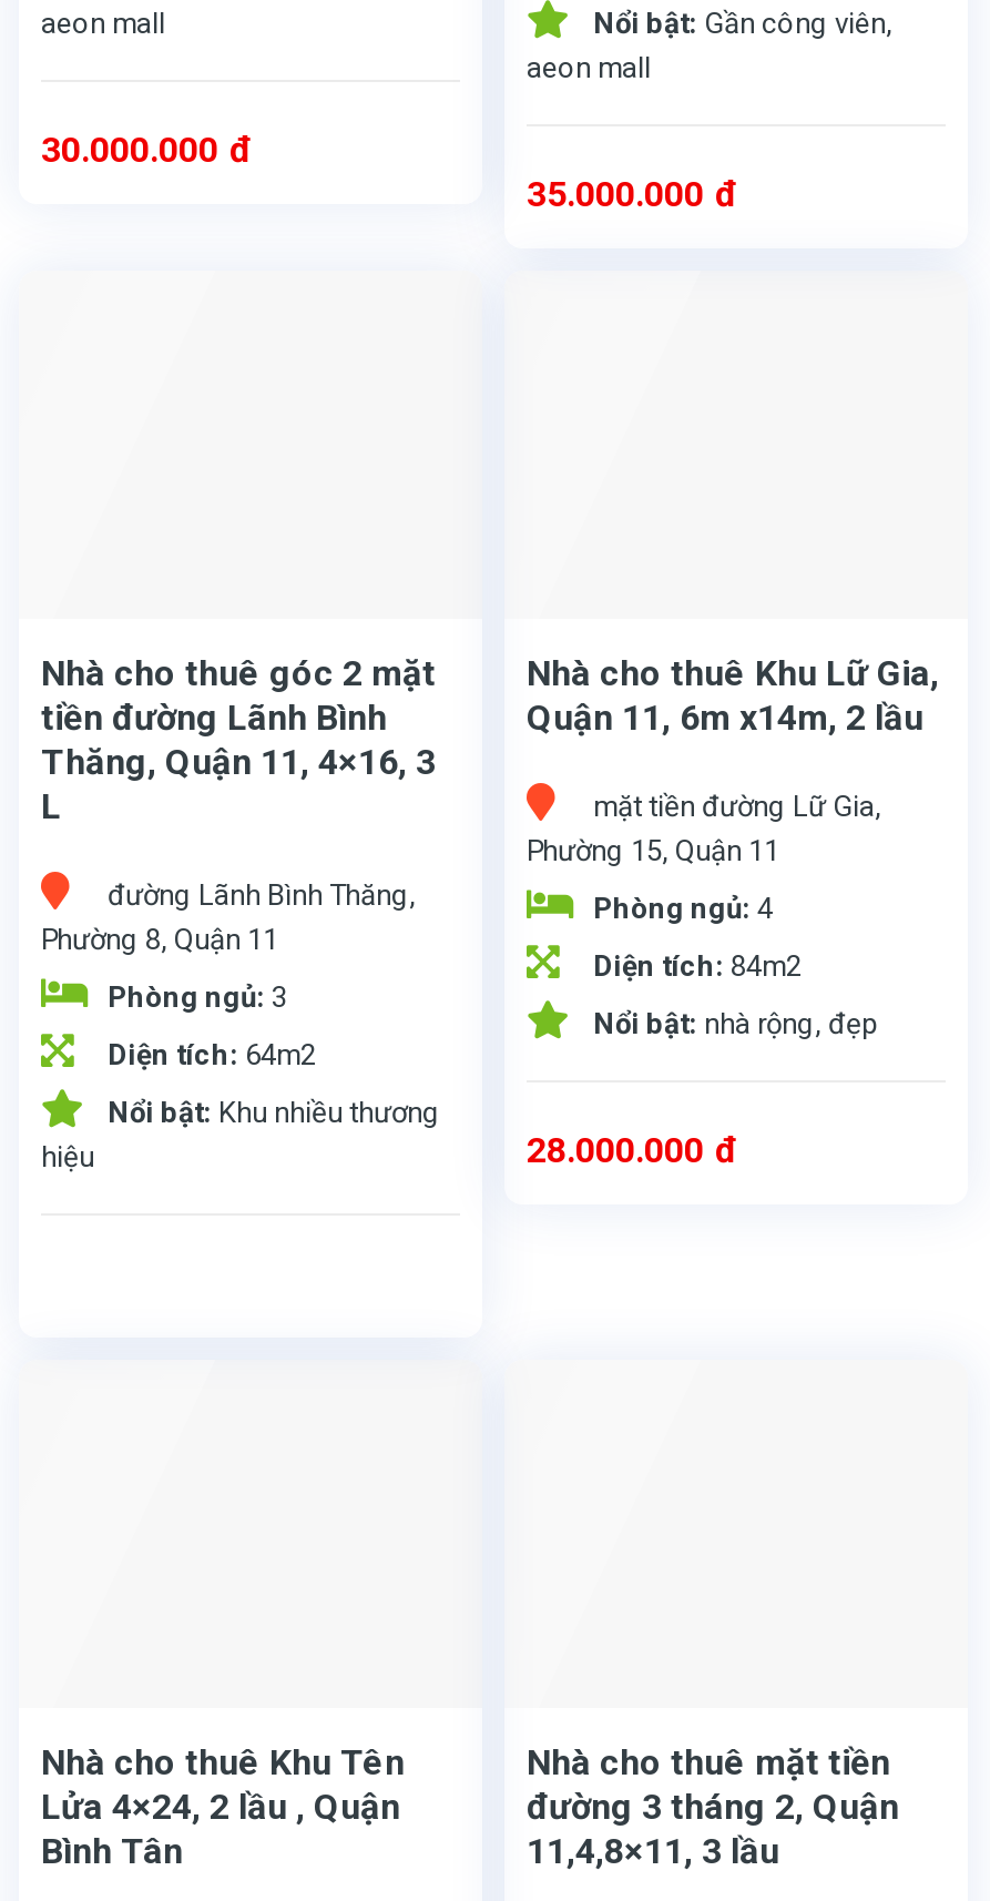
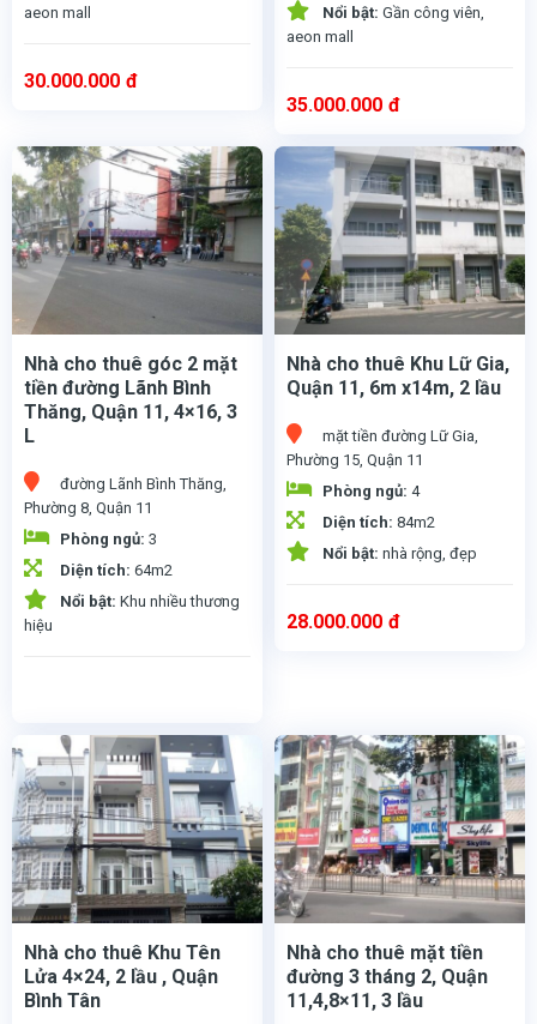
+ [image]

+ [image]

+ [image]

+ [image]
